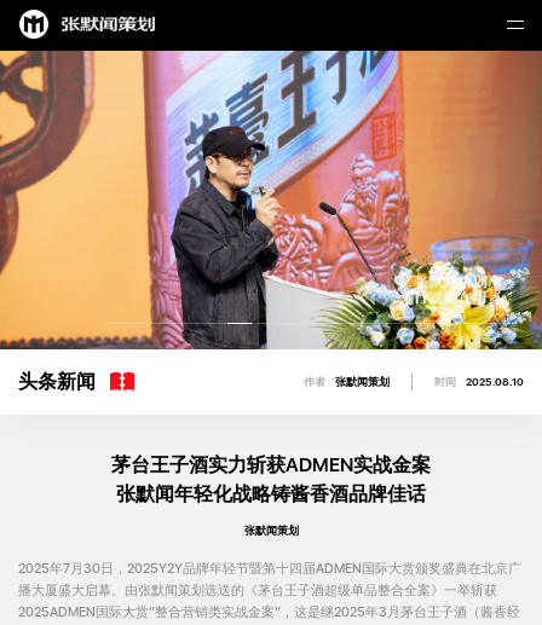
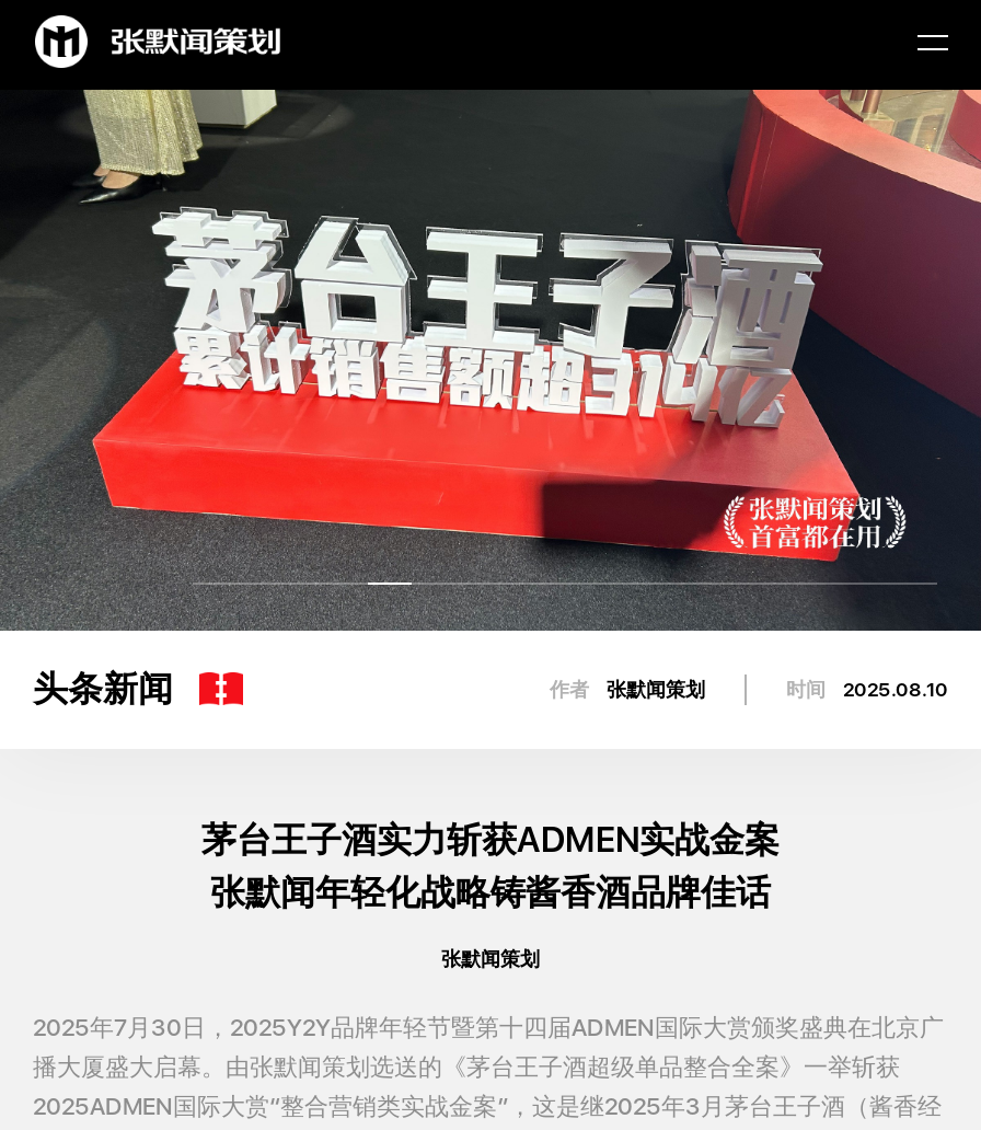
- [image]
+ [image]
